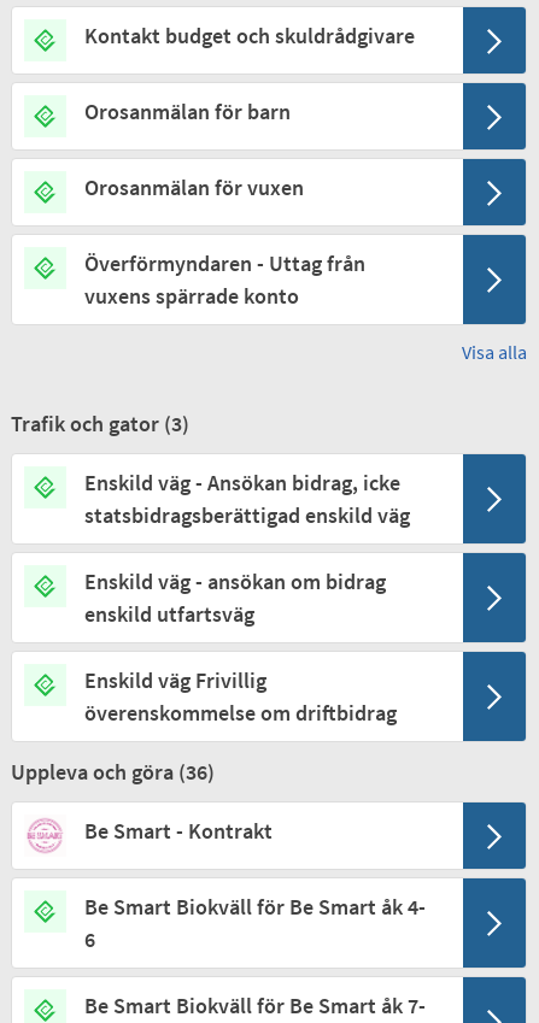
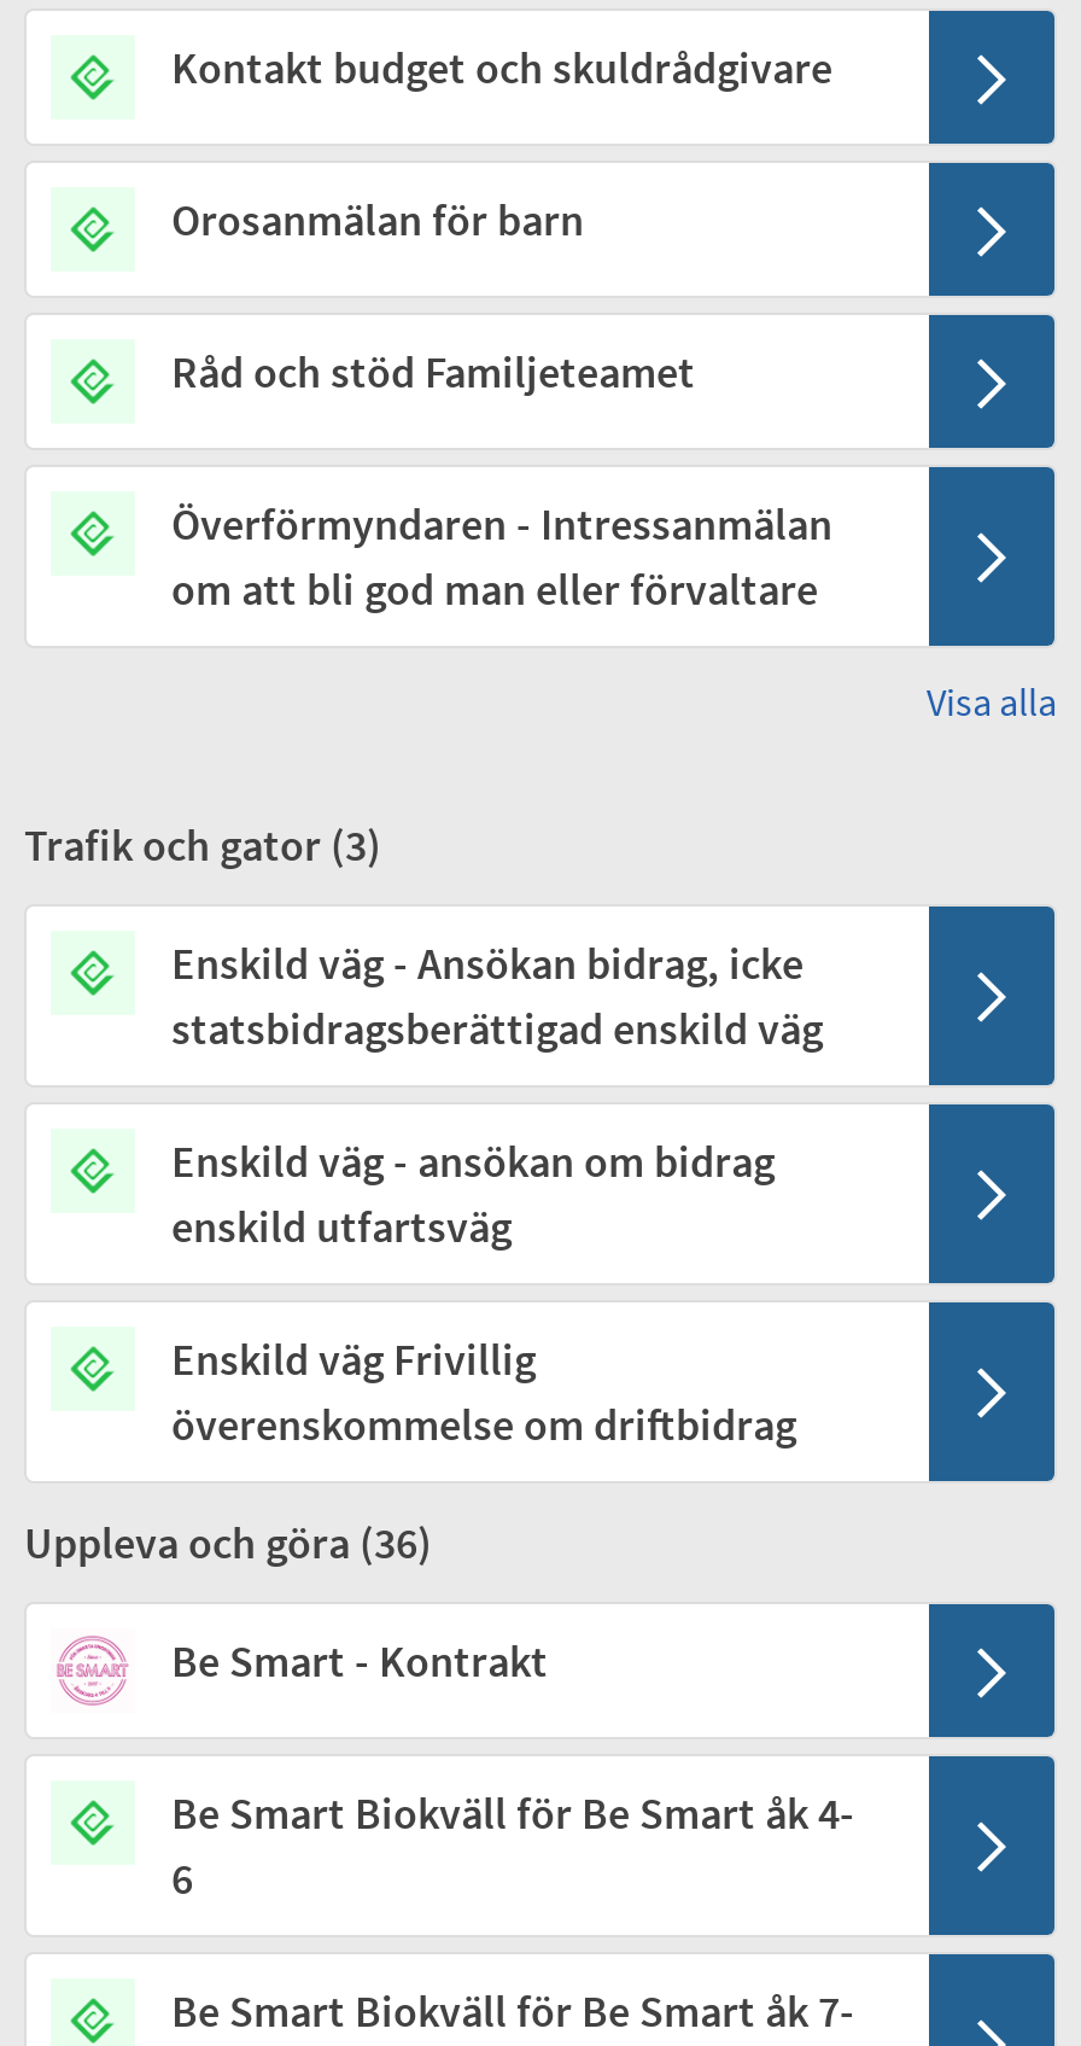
- Orosanmälan för vuxen
+ Råd och stöd Familjeteamet

- Överförmyndaren - Uttag från
- vuxens spärrade konto
+ Överförmyndaren - Intressanmälan
+ om att bli god man eller förvaltare
